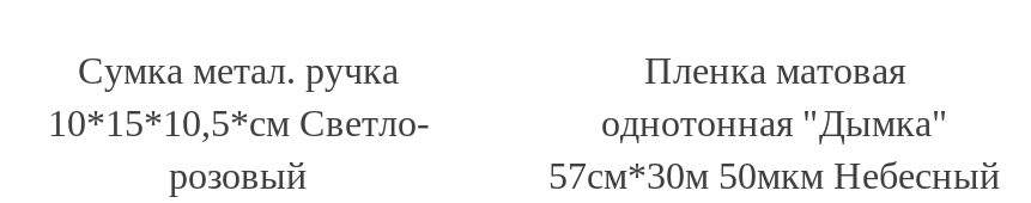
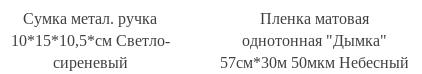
- розовый
+ сиреневый
